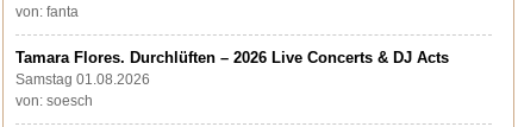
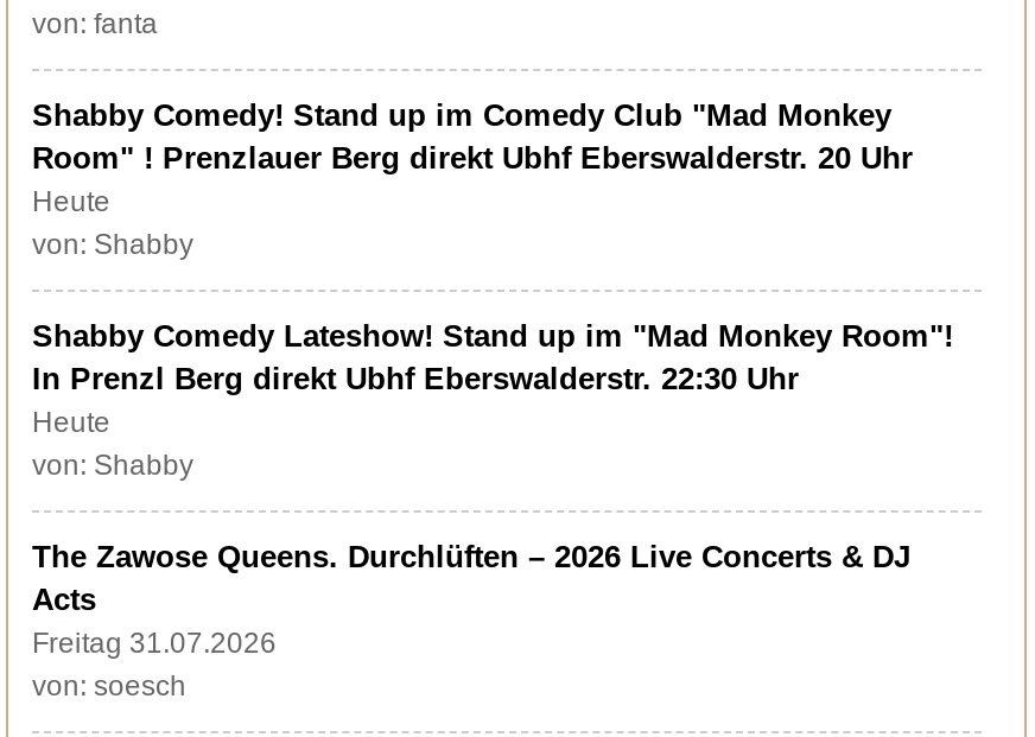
- Tamara Flores. Durchlüften – 2026 Live Concerts & DJ Acts
- Samstag 01.08.2026
+ Shabby Comedy! Stand up im Comedy Club "Mad Monkey
+ Room" ! Prenzlauer Berg direkt Ubhf Eberswalderstr. 20 Uhr
+ Heute
+ von: Shabby
+ Shabby Comedy Lateshow! Stand up im "Mad Monkey Room"!
+ In Prenzl Berg direkt Ubhf Eberswalderstr. 22:30 Uhr
+ Heute
+ von: Shabby
+ The Zawose Queens. Durchlüften – 2026 Live Concerts & DJ
+ Acts
+ Freitag 31.07.2026
